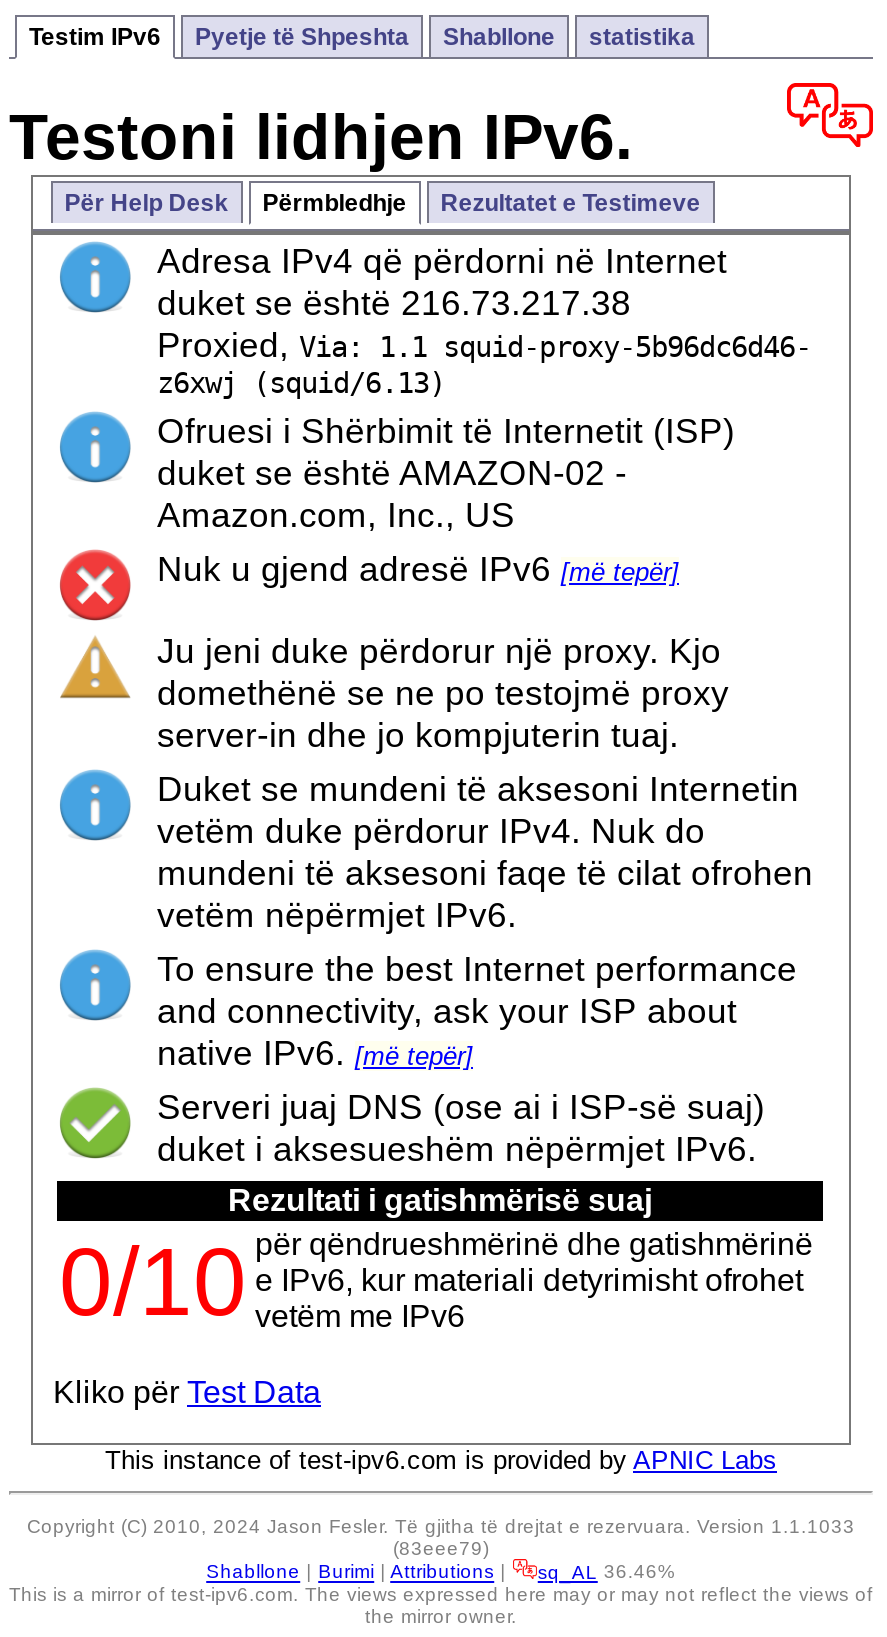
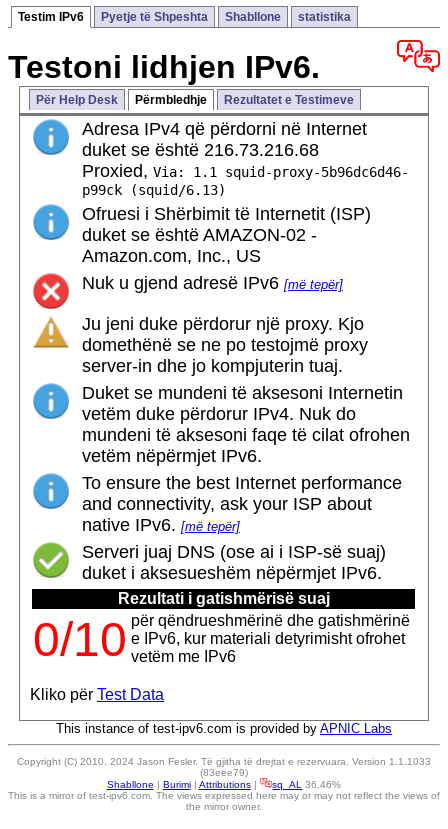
- duket se është 216.73.217.38
+ duket se është 216.73.216.68

- z6xwj (squid/6.13)
+ p99ck (squid/6.13)
